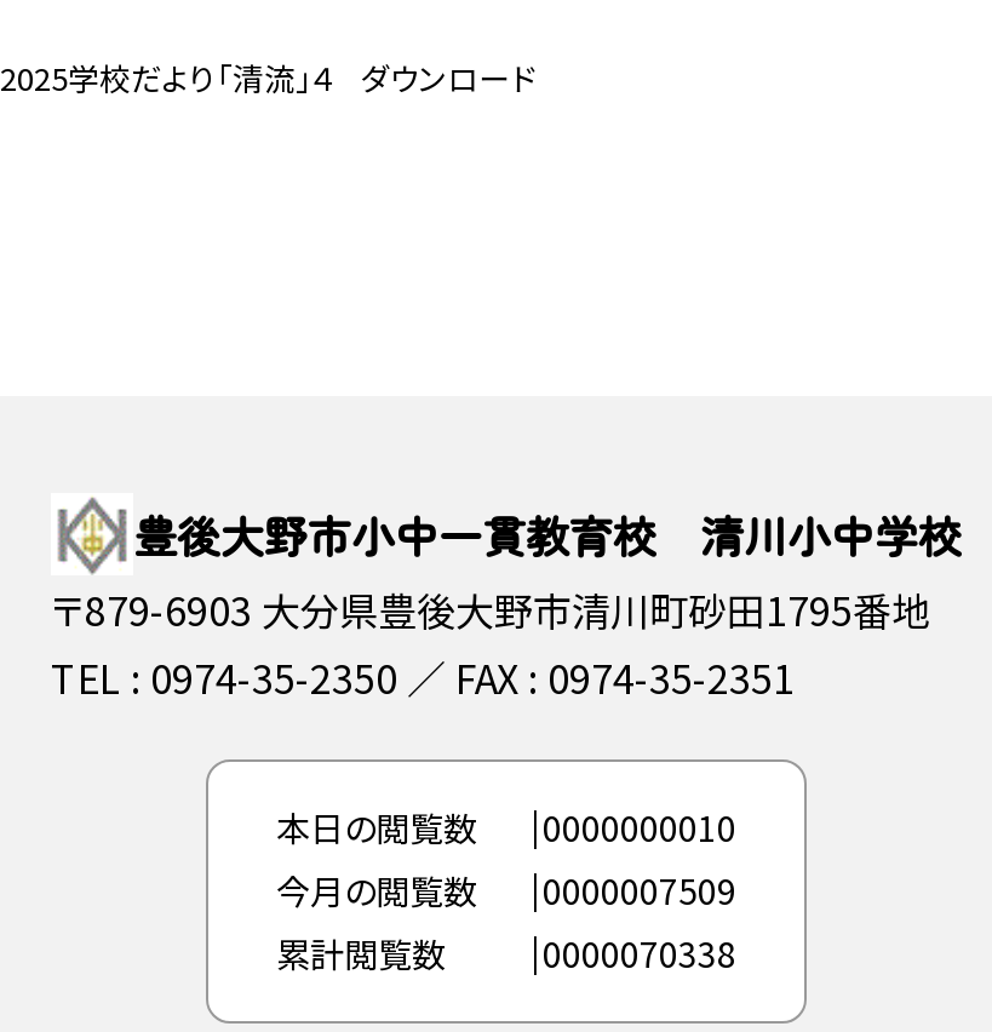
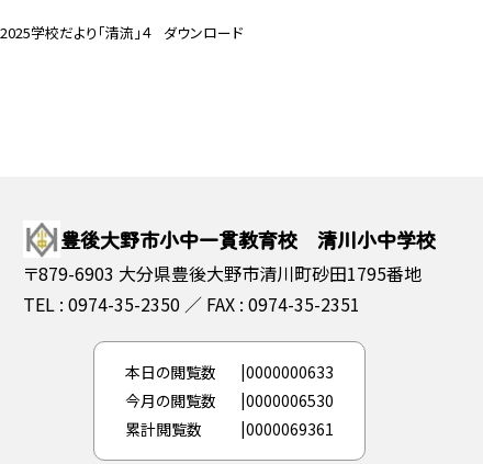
- 本日の閲覧数 0000000010
+ 本日の閲覧数 0000000633

- 今月の閲覧数 0000007509
+ 今月の閲覧数 0000006530

- 累計閲覧数 0000070338
+ 累計閲覧数 0000069361
